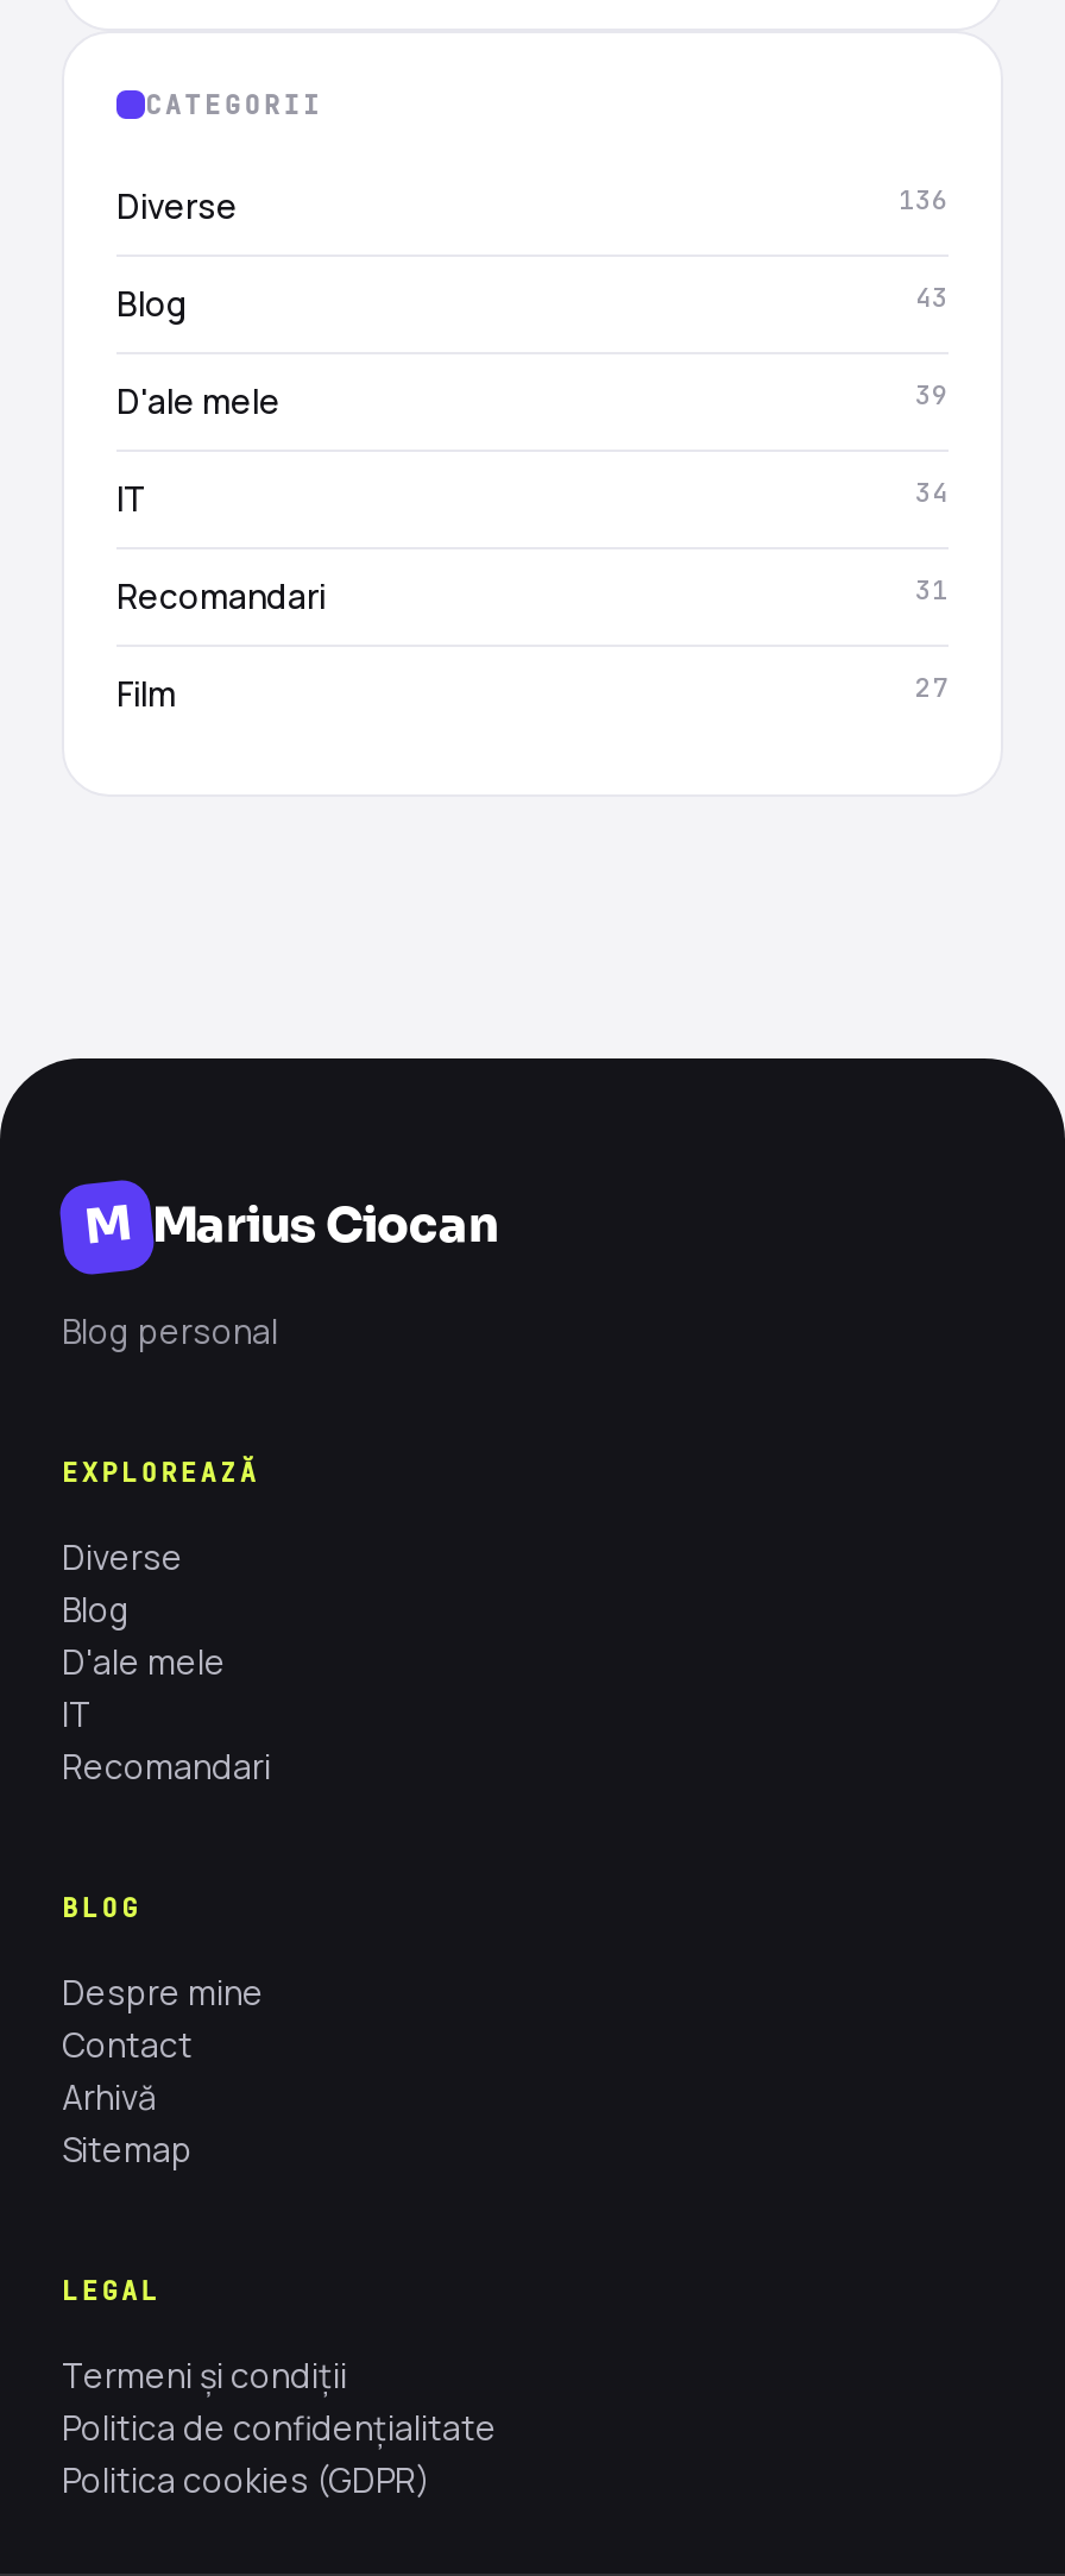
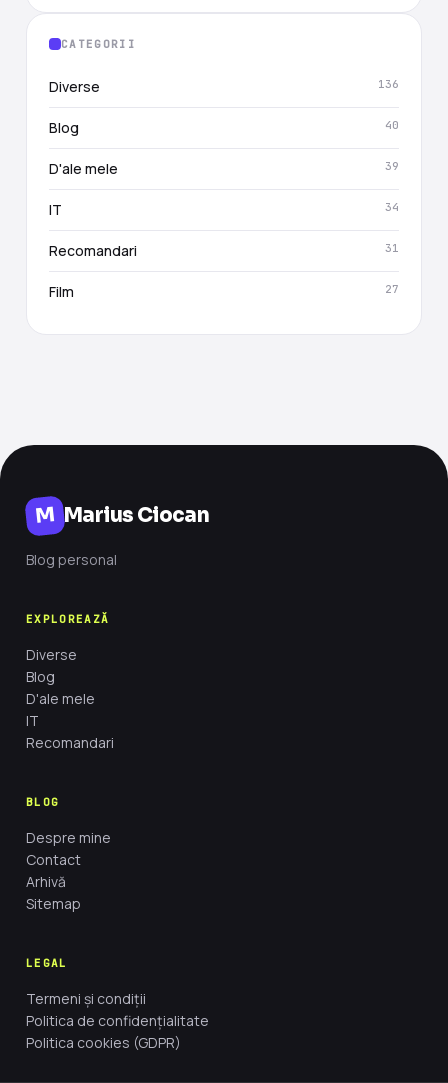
- 43
+ 40
